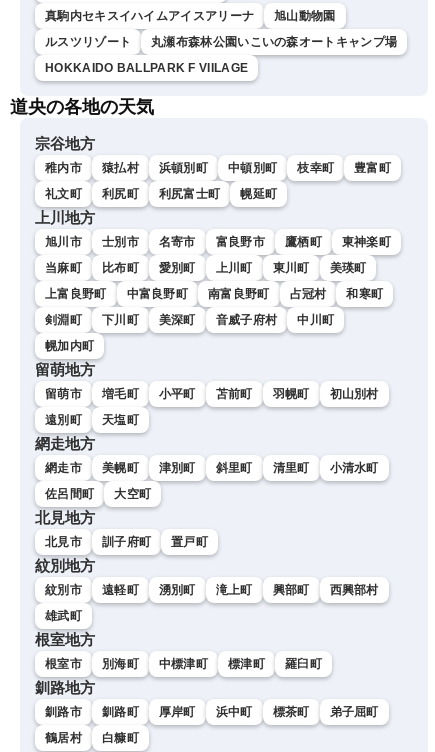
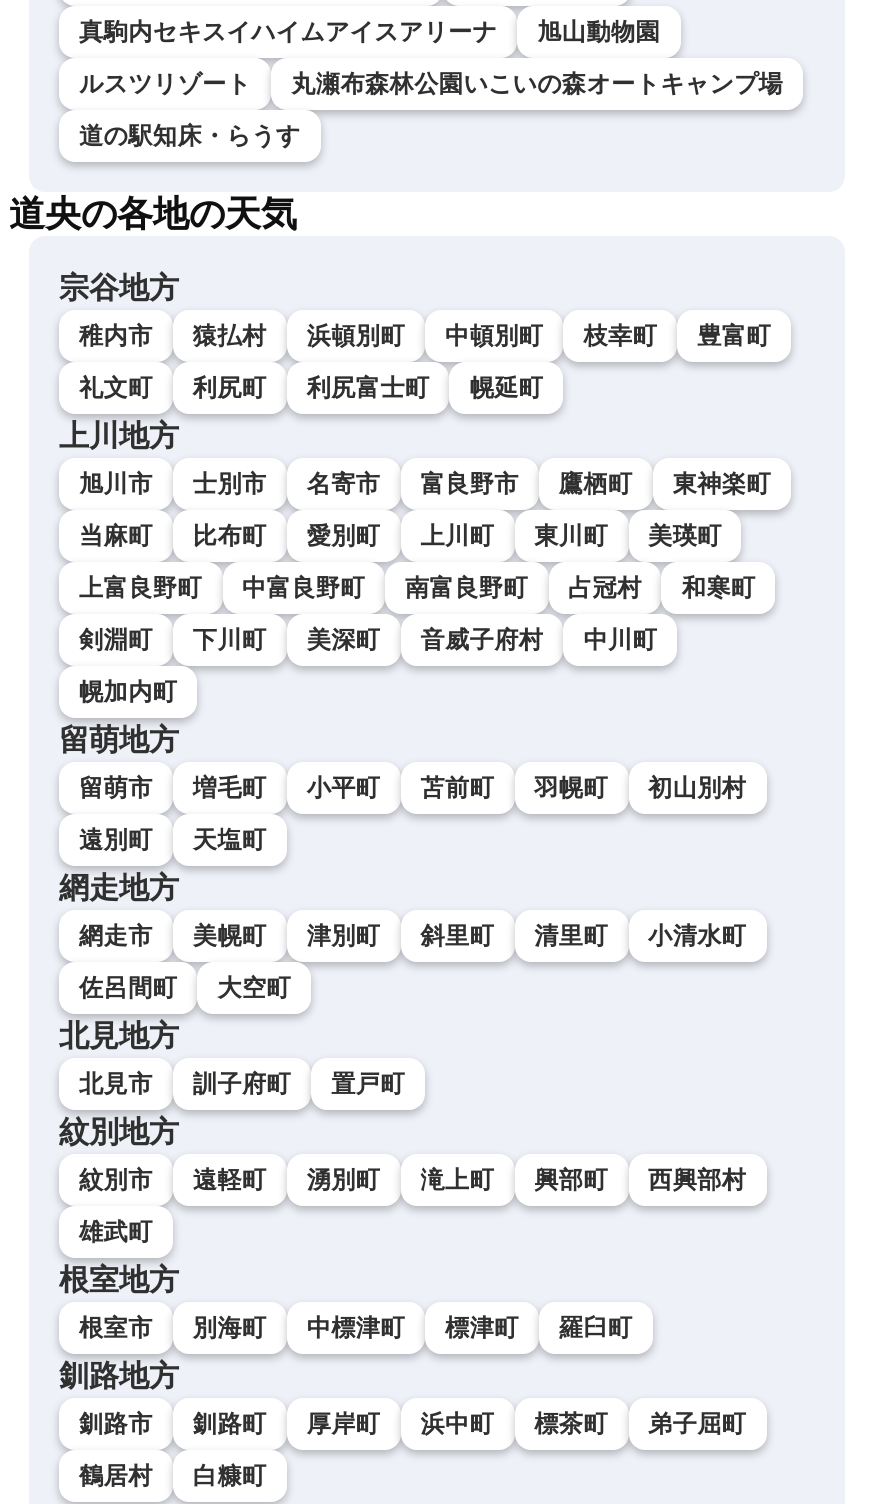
- HOKKAIDO BALLPARK F VIILAGE
+ 道の駅知床・らうす
